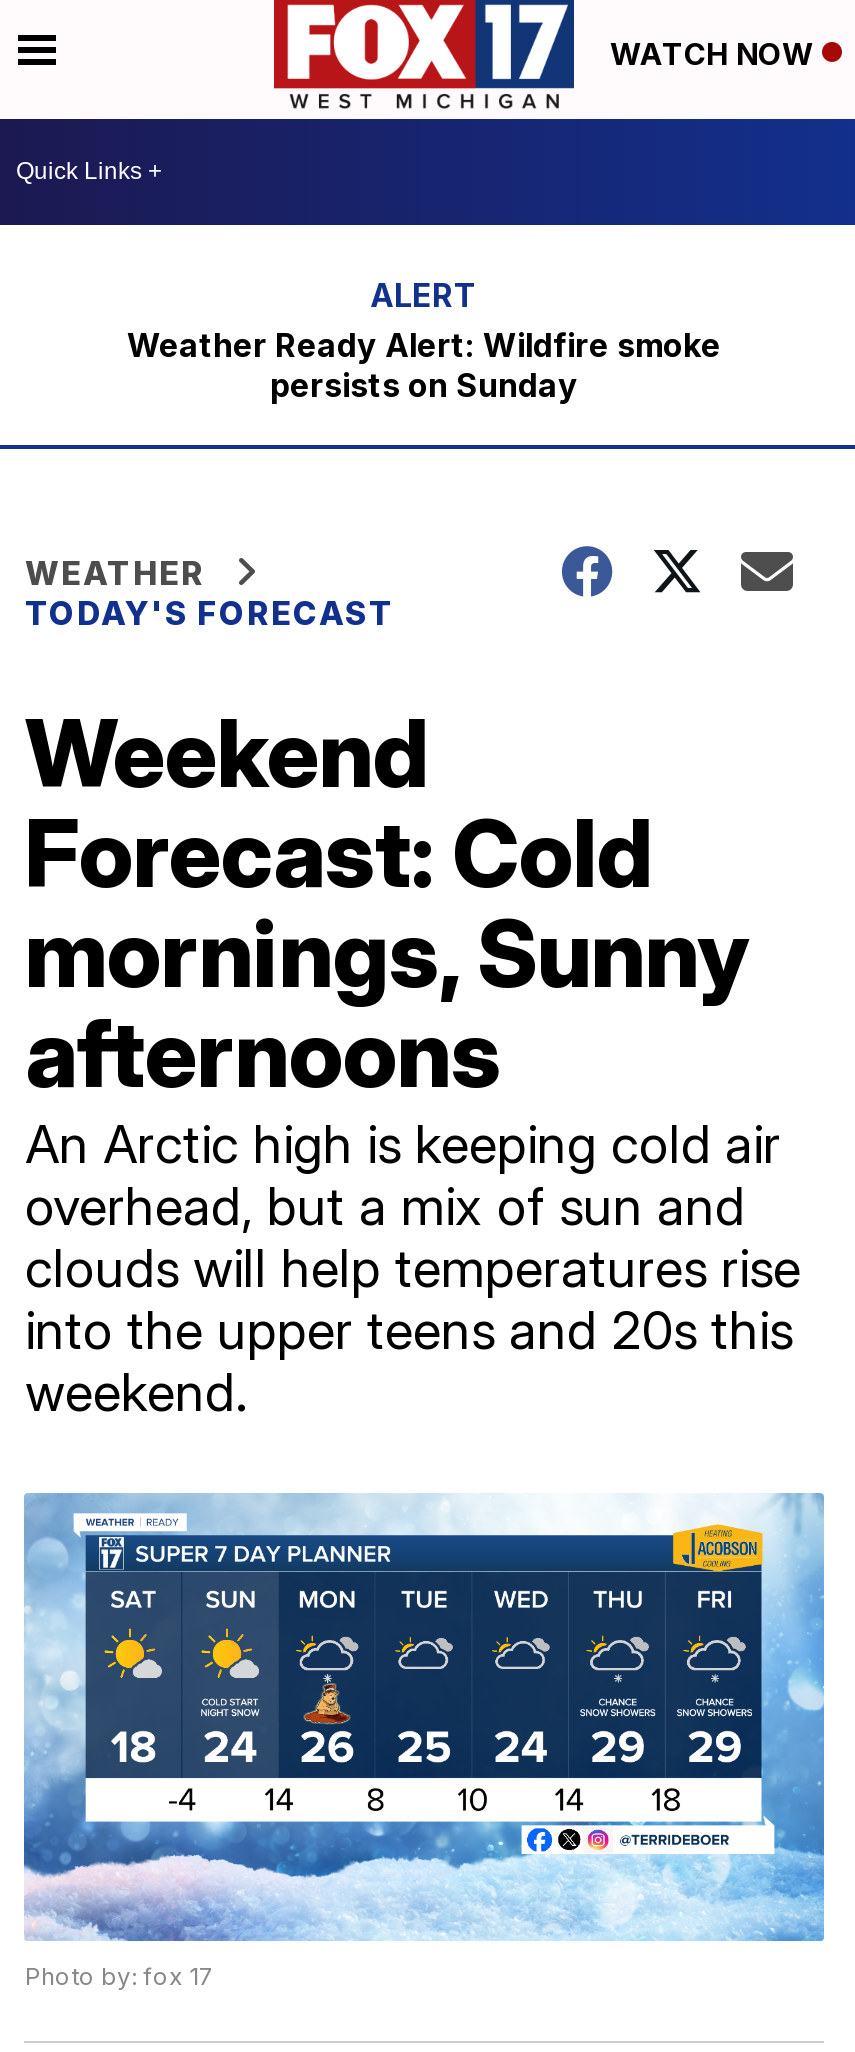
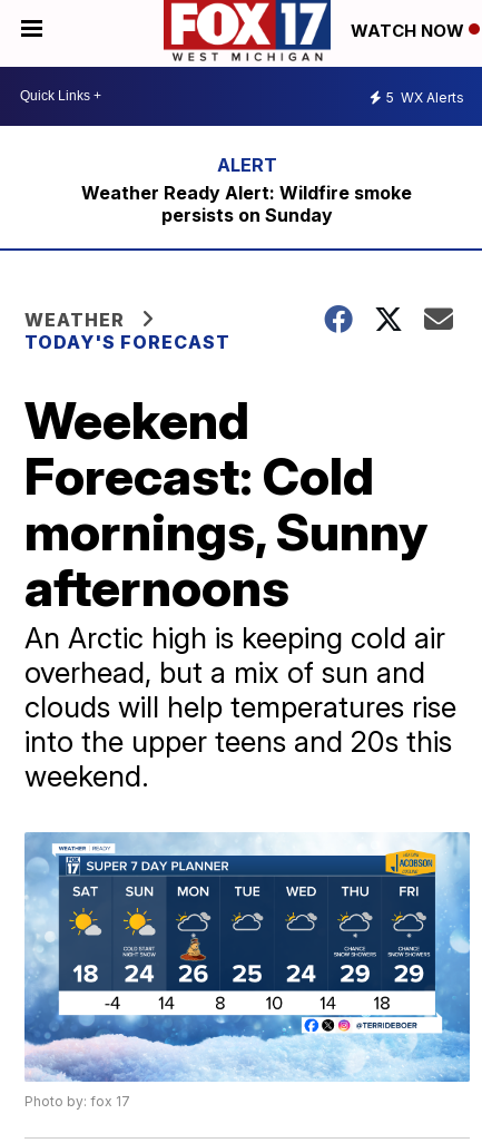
+ 5 WX Alerts
